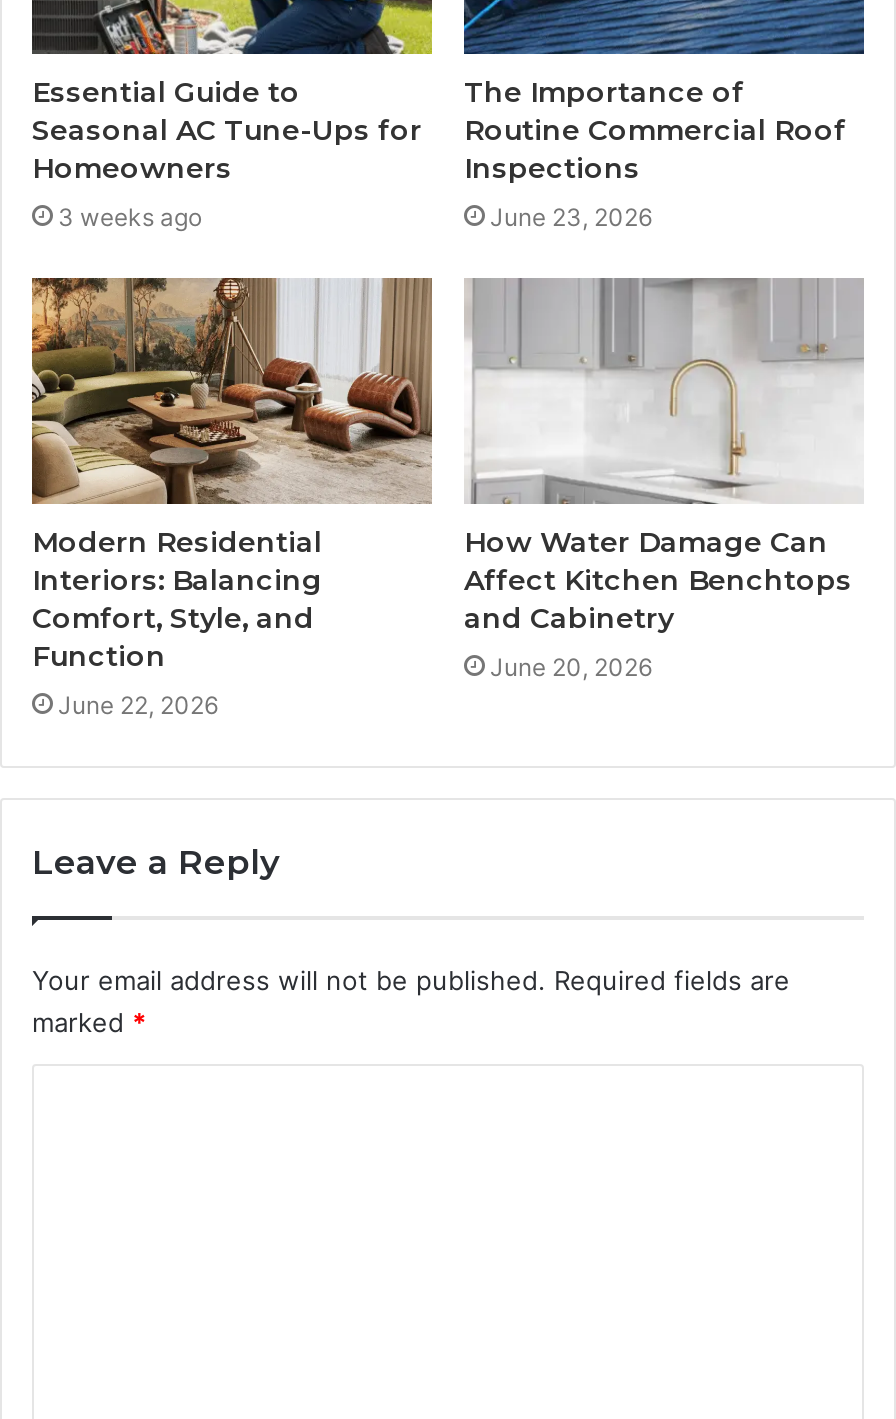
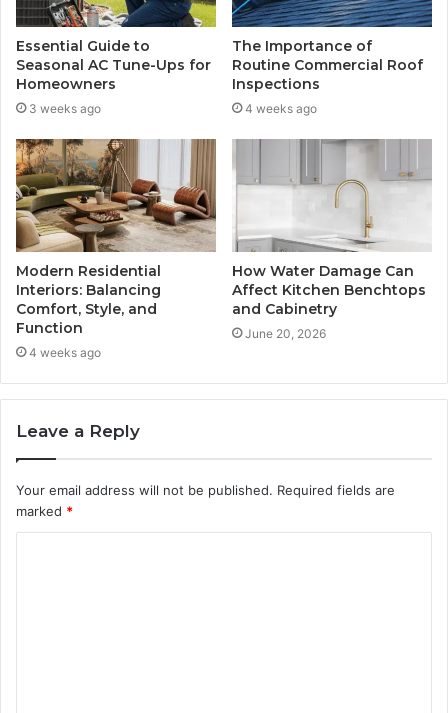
- June 23, 2026
+ 4 weeks ago

- June 22, 2026
+ 4 weeks ago
